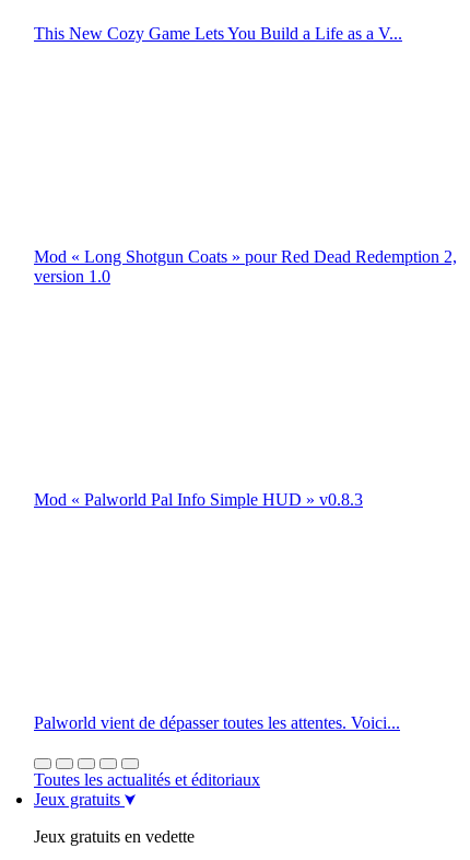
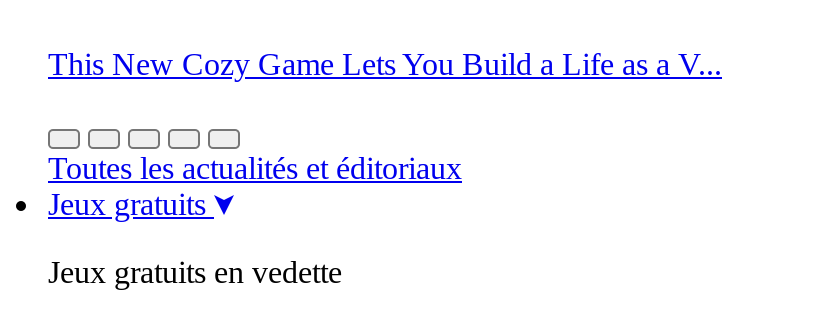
- Mod « Long Shotgun Coats » pour Red Dead Redemption 2,
- version 1.0

- Mod « Palworld Pal Info Simple HUD » v0.8.3

- Palworld vient de dépasser toutes les attentes. Voici...
